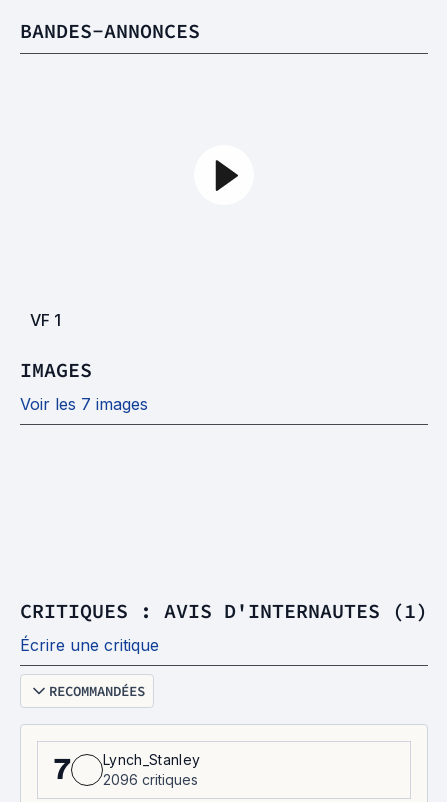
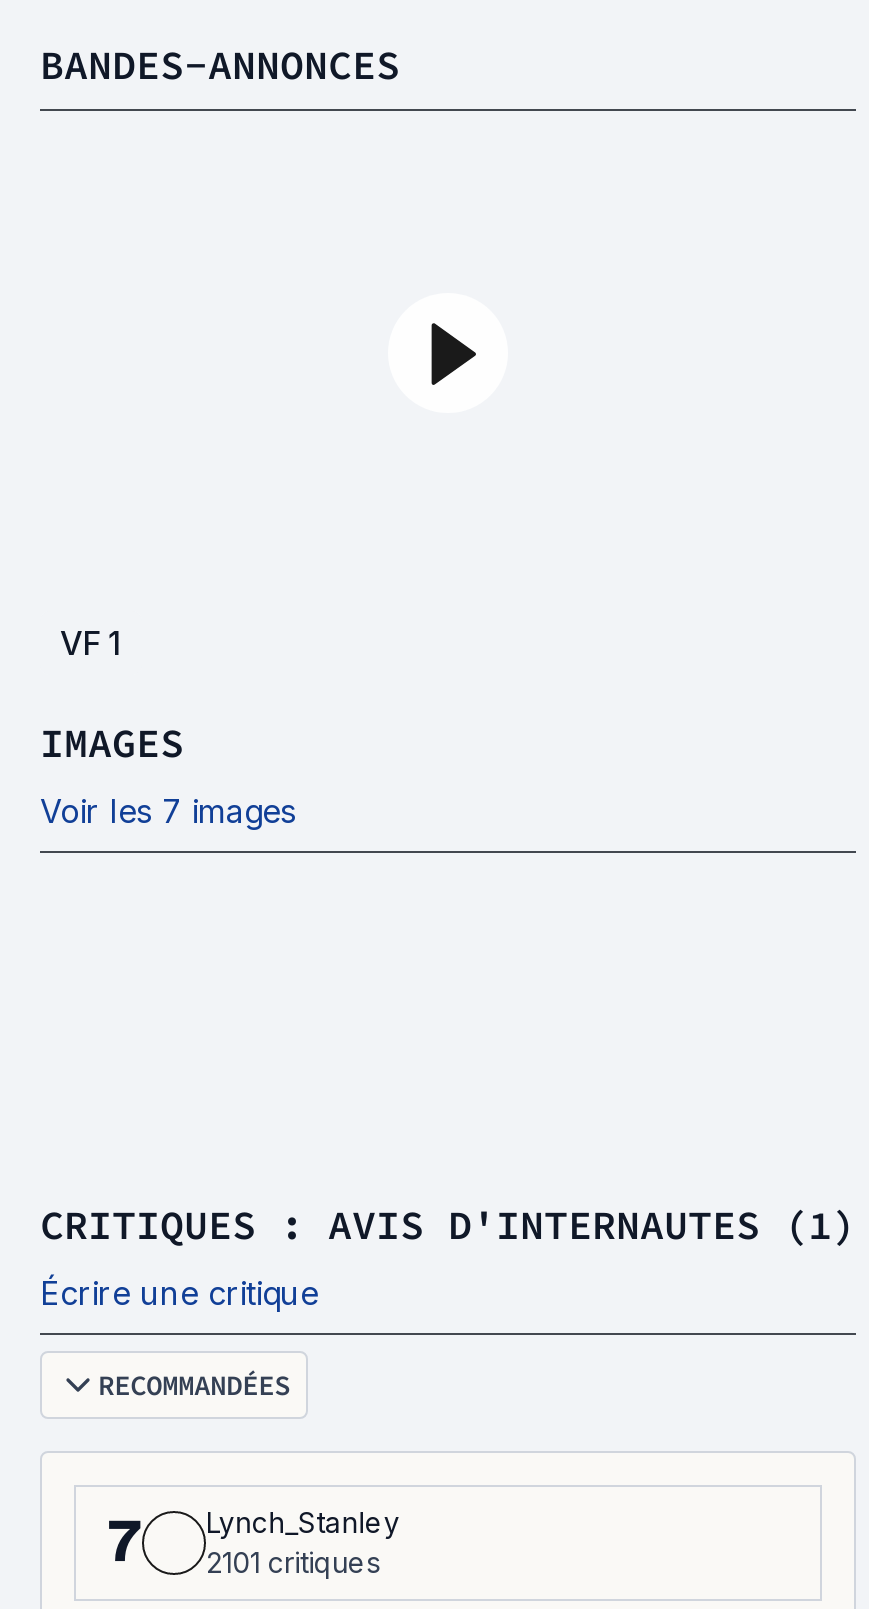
- 7 2096 critiques Lynch_Stanley
+ 7 2101 critiques Lynch_Stanley
